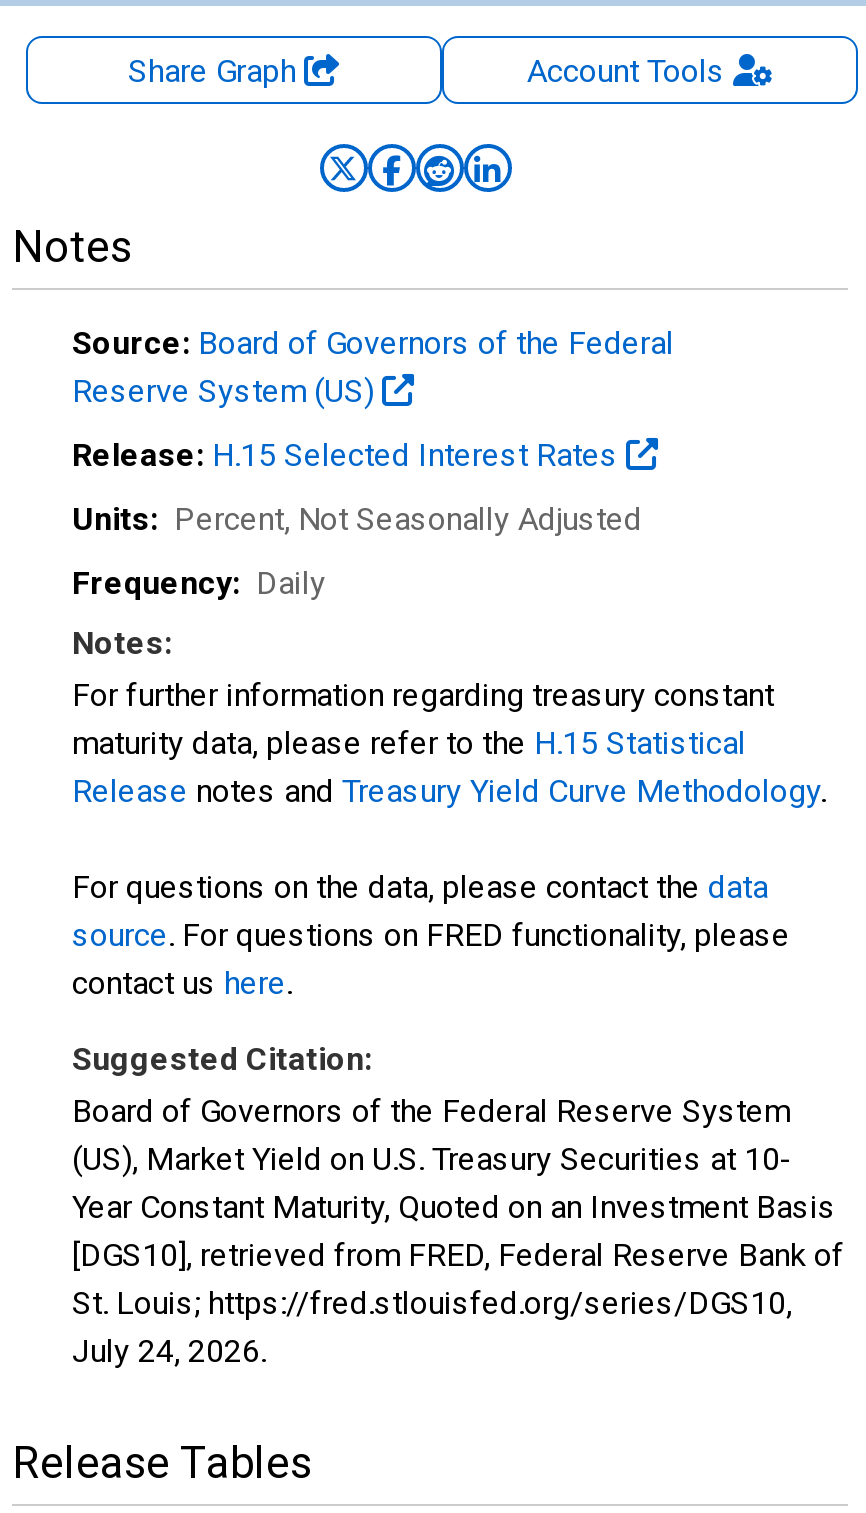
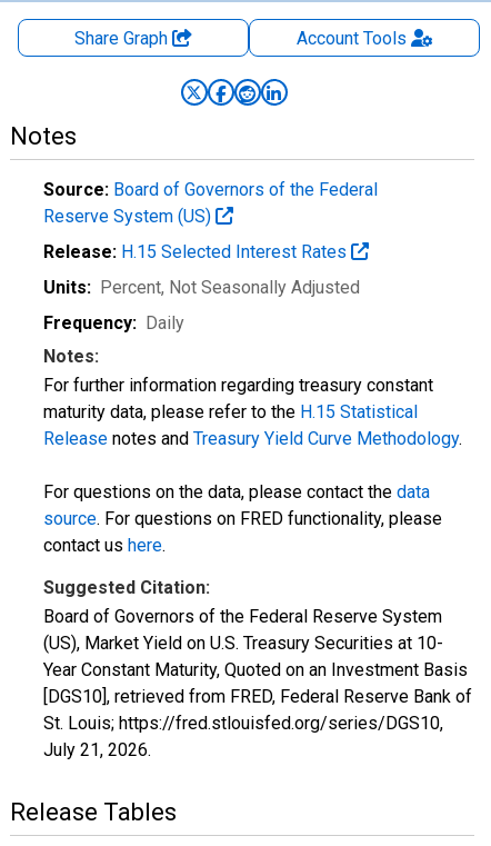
- July 24, 2026.
+ July 21, 2026.
